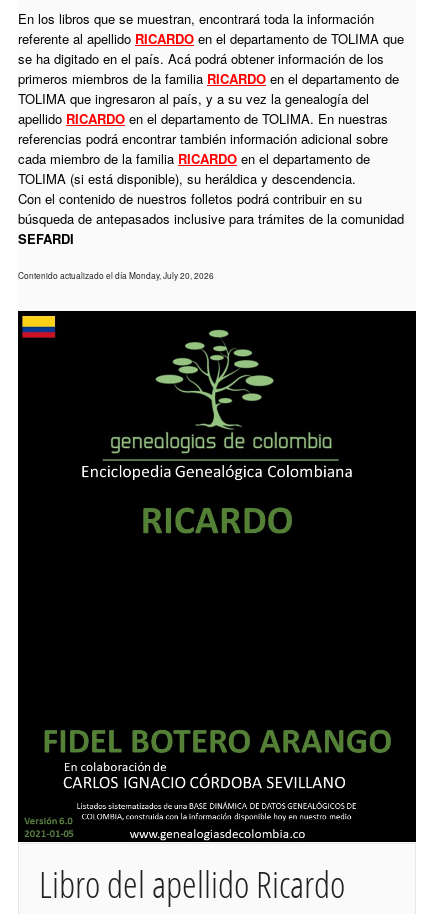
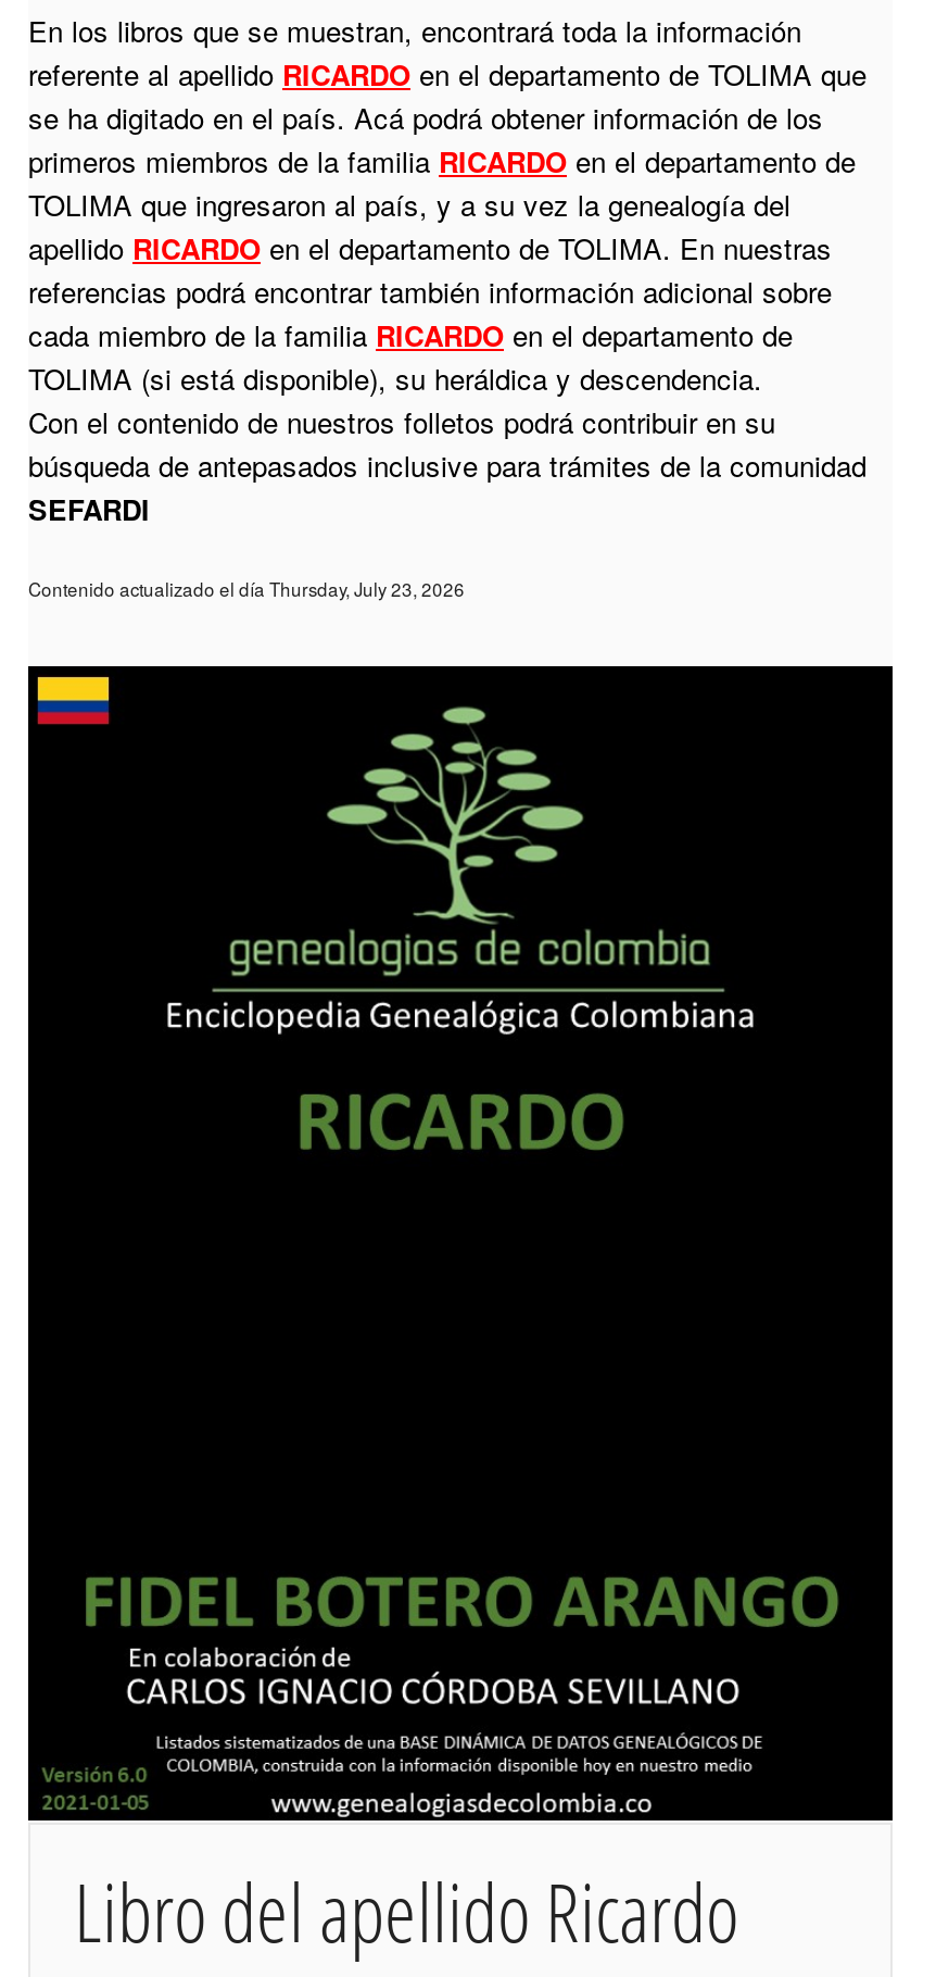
- Contenido actualizado el día Monday, July 20, 2026
+ Contenido actualizado el día Thursday, July 23, 2026
